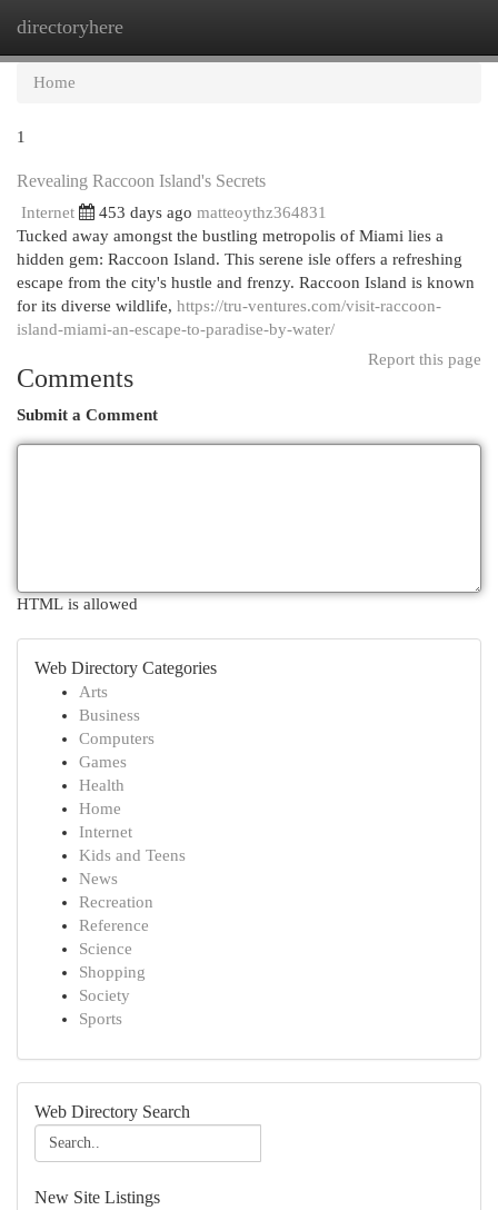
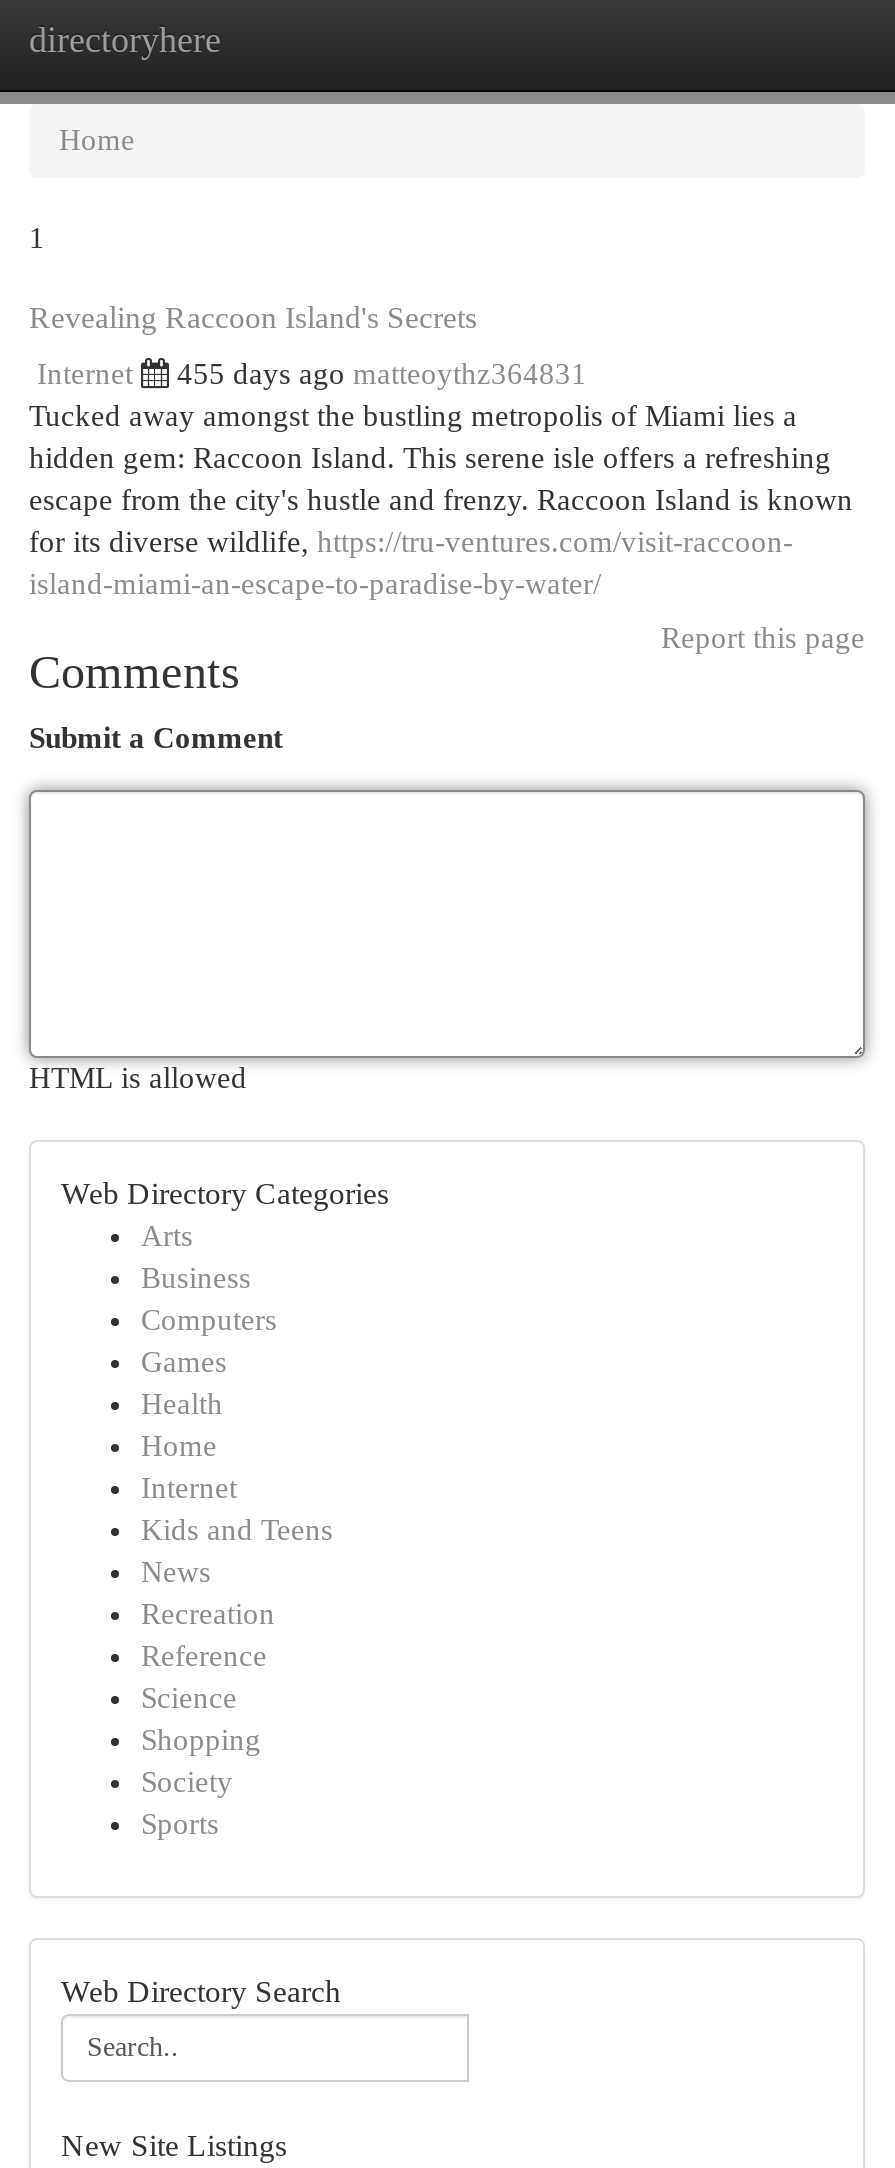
- 453 days ago matteoythz364831
+ 455 days ago matteoythz364831
